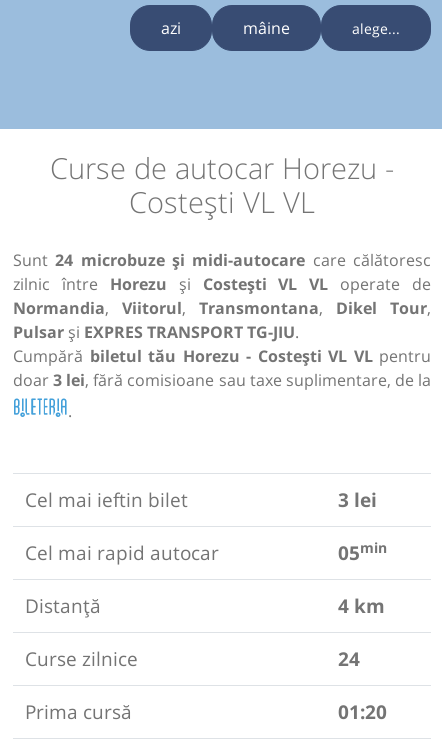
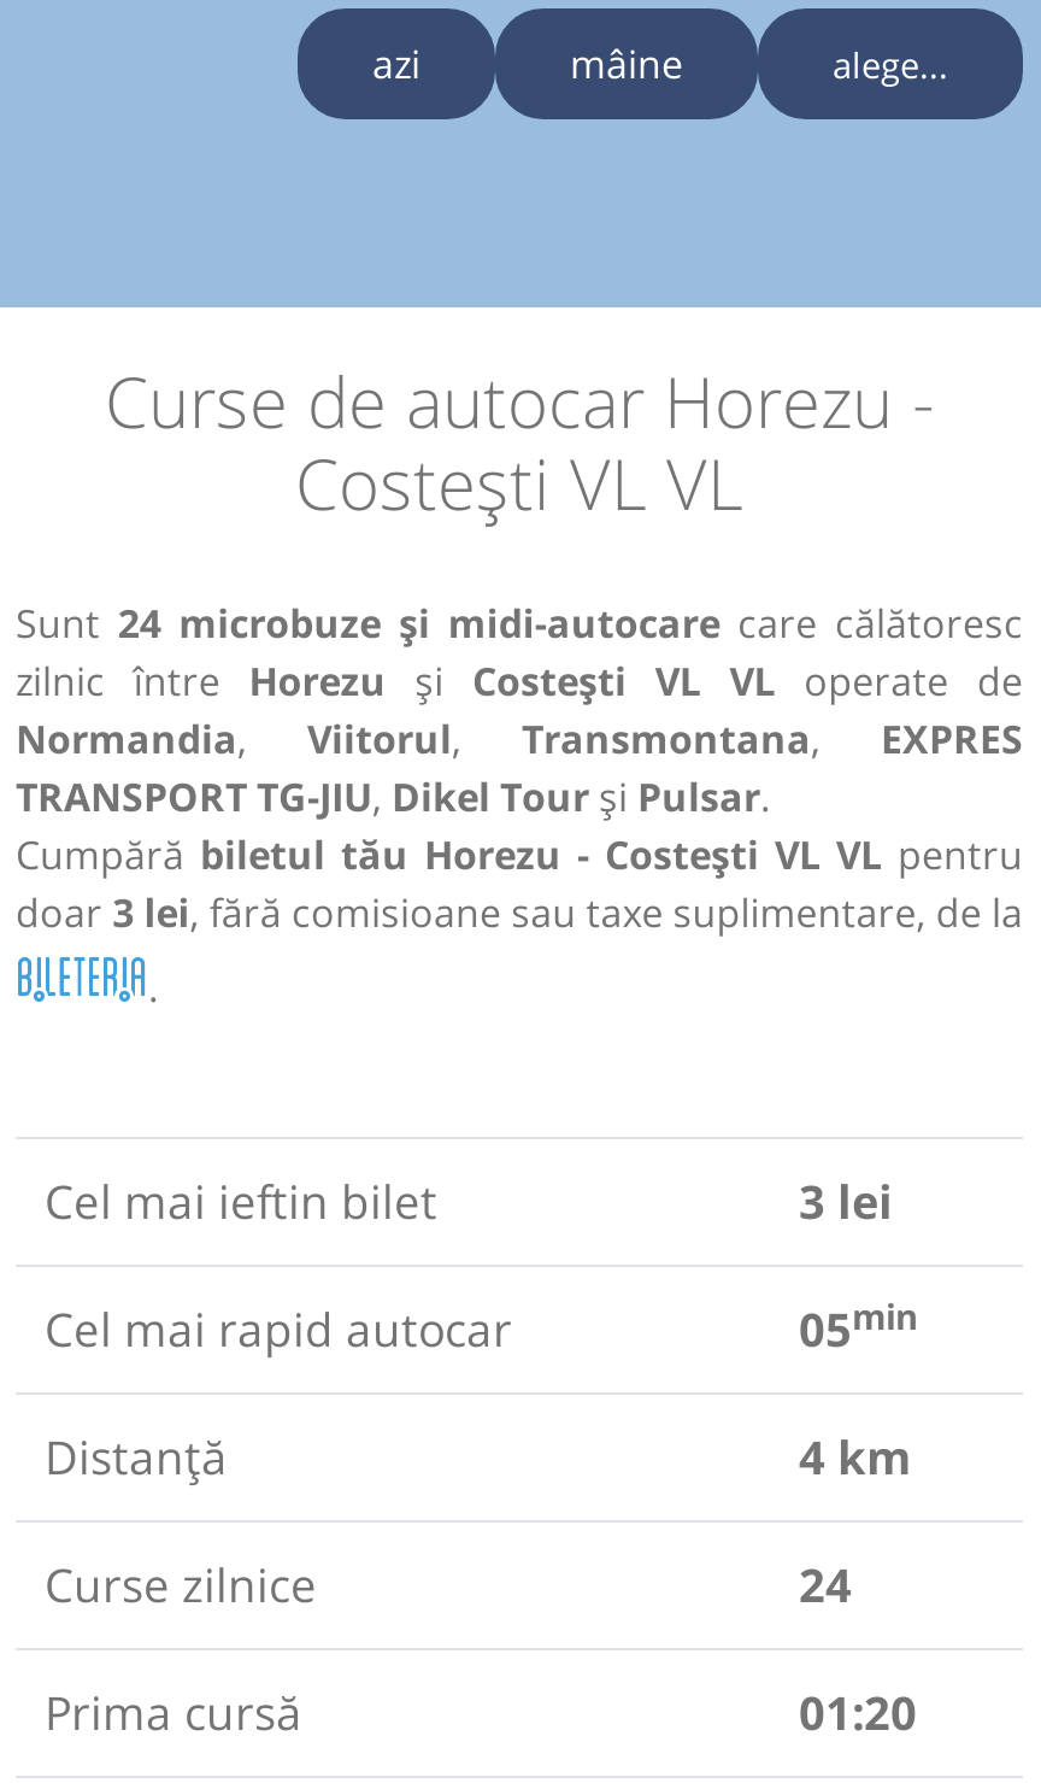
- Normandia, Viitorul, Transmontana, Dikel Tour,
- Pulsar și EXPRES TRANSPORT TG-JIU.
+ Normandia, Viitorul, Transmontana, EXPRES
+ TRANSPORT TG-JIU, Dikel Tour și Pulsar.
